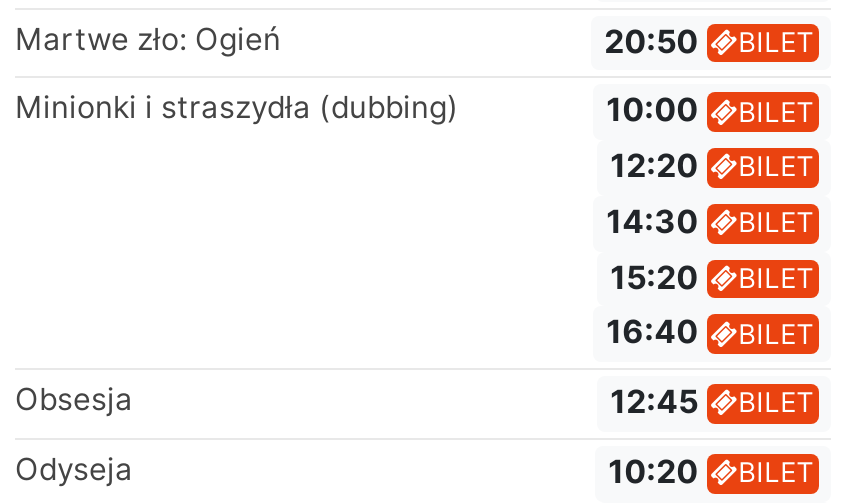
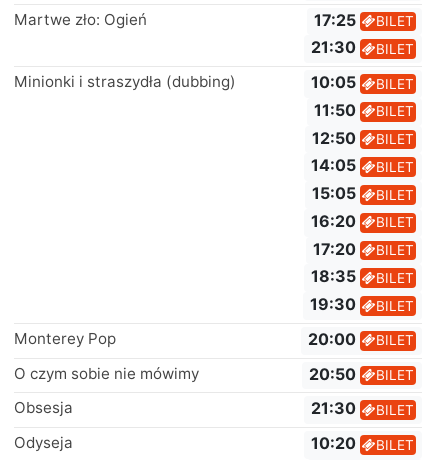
- 20:50
+ 17:25
+ BILET
+ 21:30

- 10:00 BILET
+ 10:05 BILET

- 12:20 BILET
+ 11:50 BILET

- 14:30 BILET
+ 12:50 BILET

- 15:20 BILET
+ 14:05 BILET

- 16:40
+ 15:05
+ BILET
+ 16:20
+ BILET
+ 17:20
+ BILET
+ 18:35
+ BILET
+ 19:30
+ BILET
+ Monterey Pop
+ 20:00
+ BILET
+ O czym sobie nie mówimy
+ 20:50

- 12:45 BILET
+ 21:30 BILET
